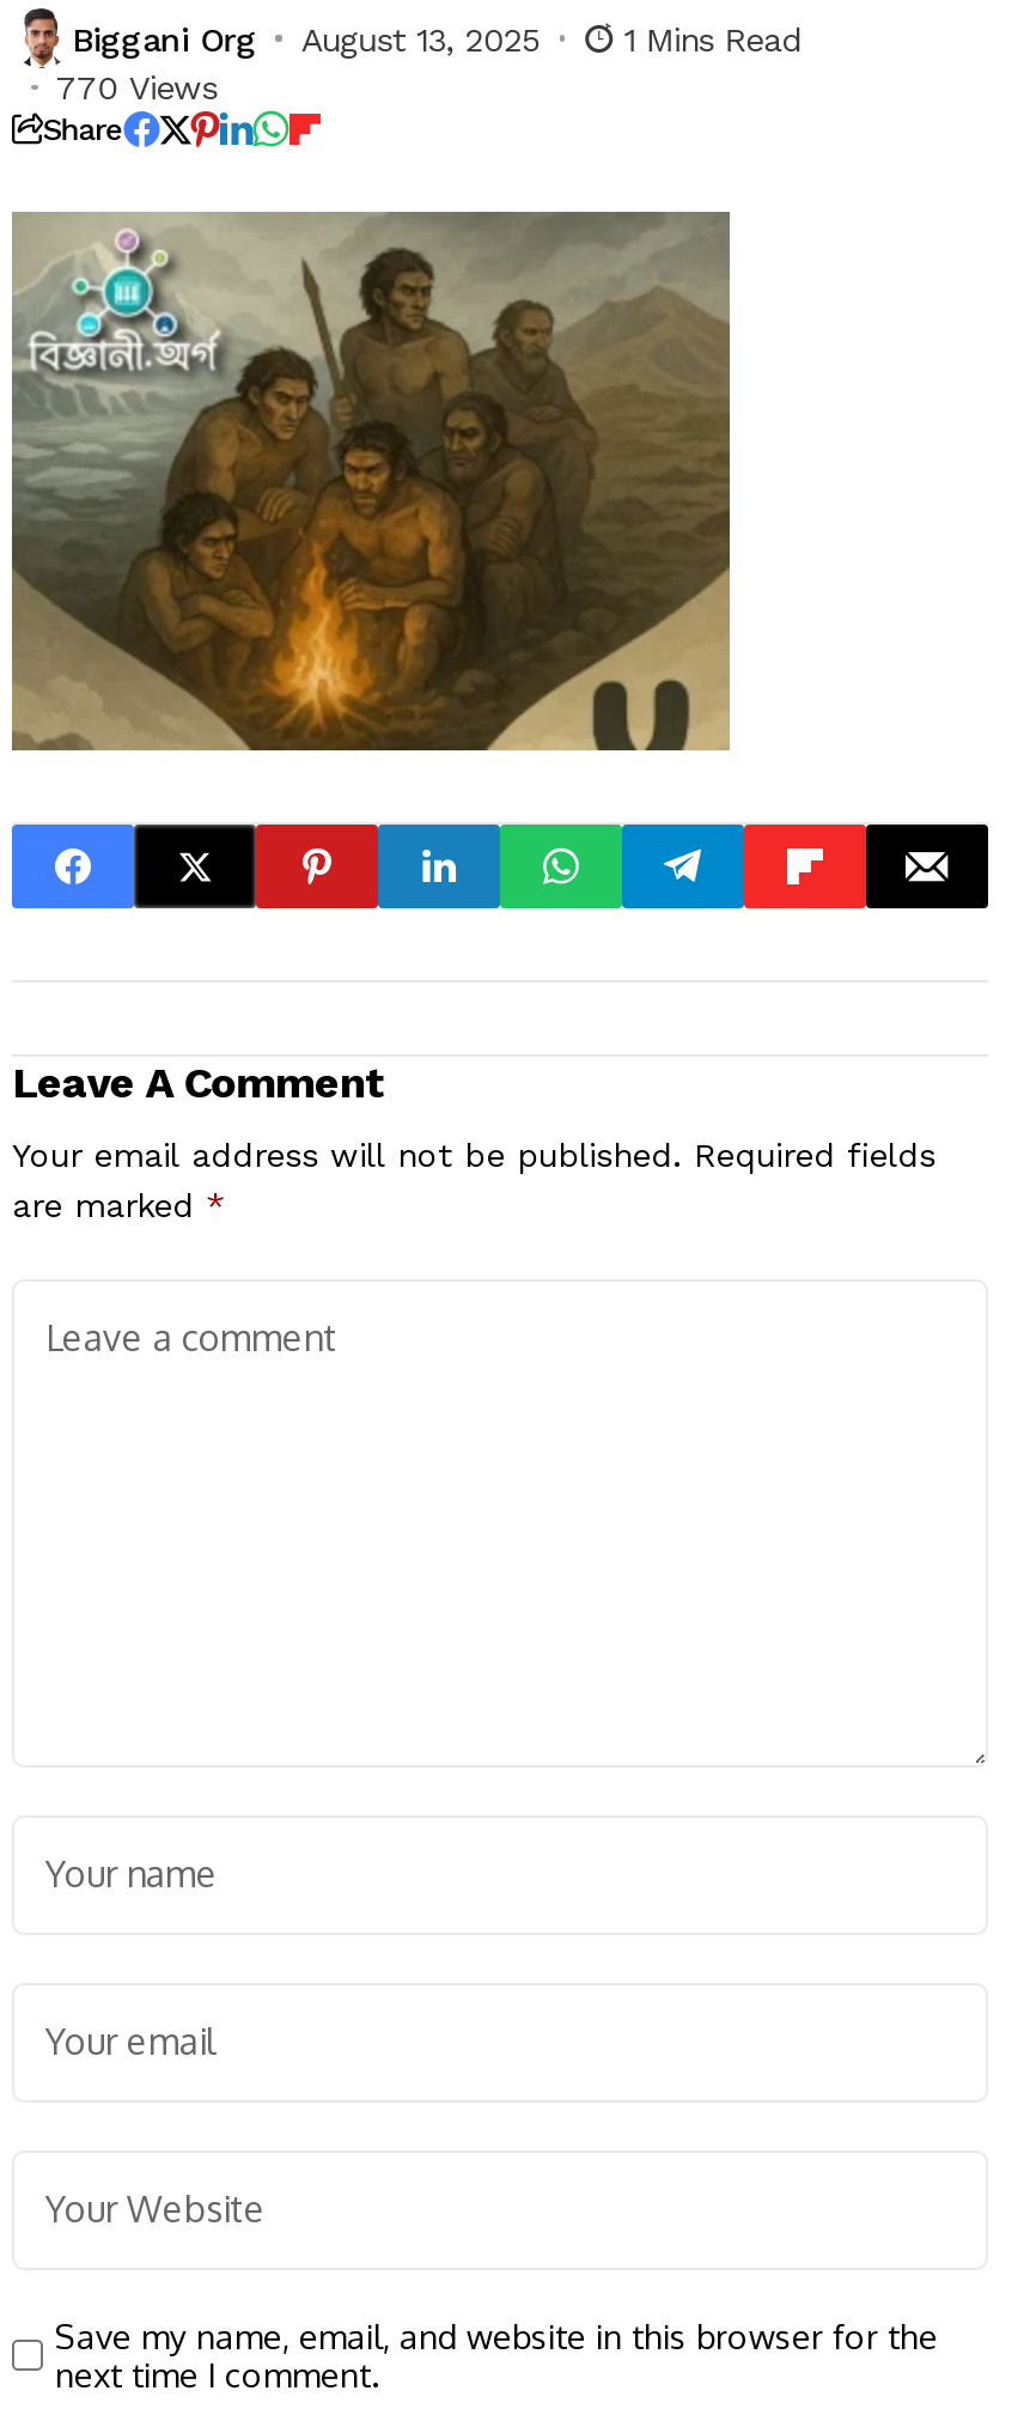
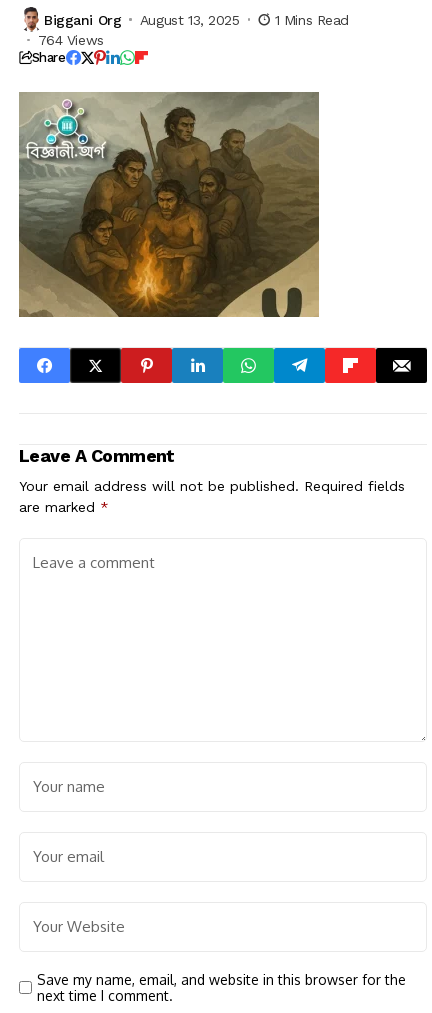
- 770 Views
+ 764 Views
